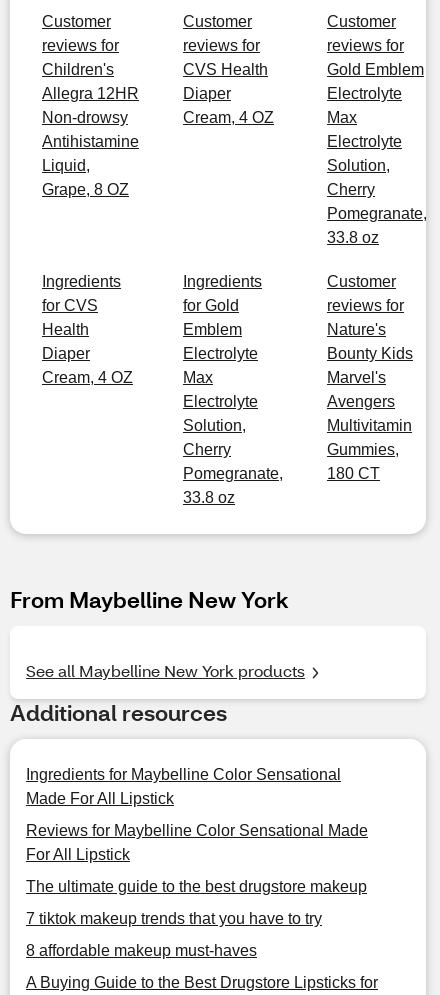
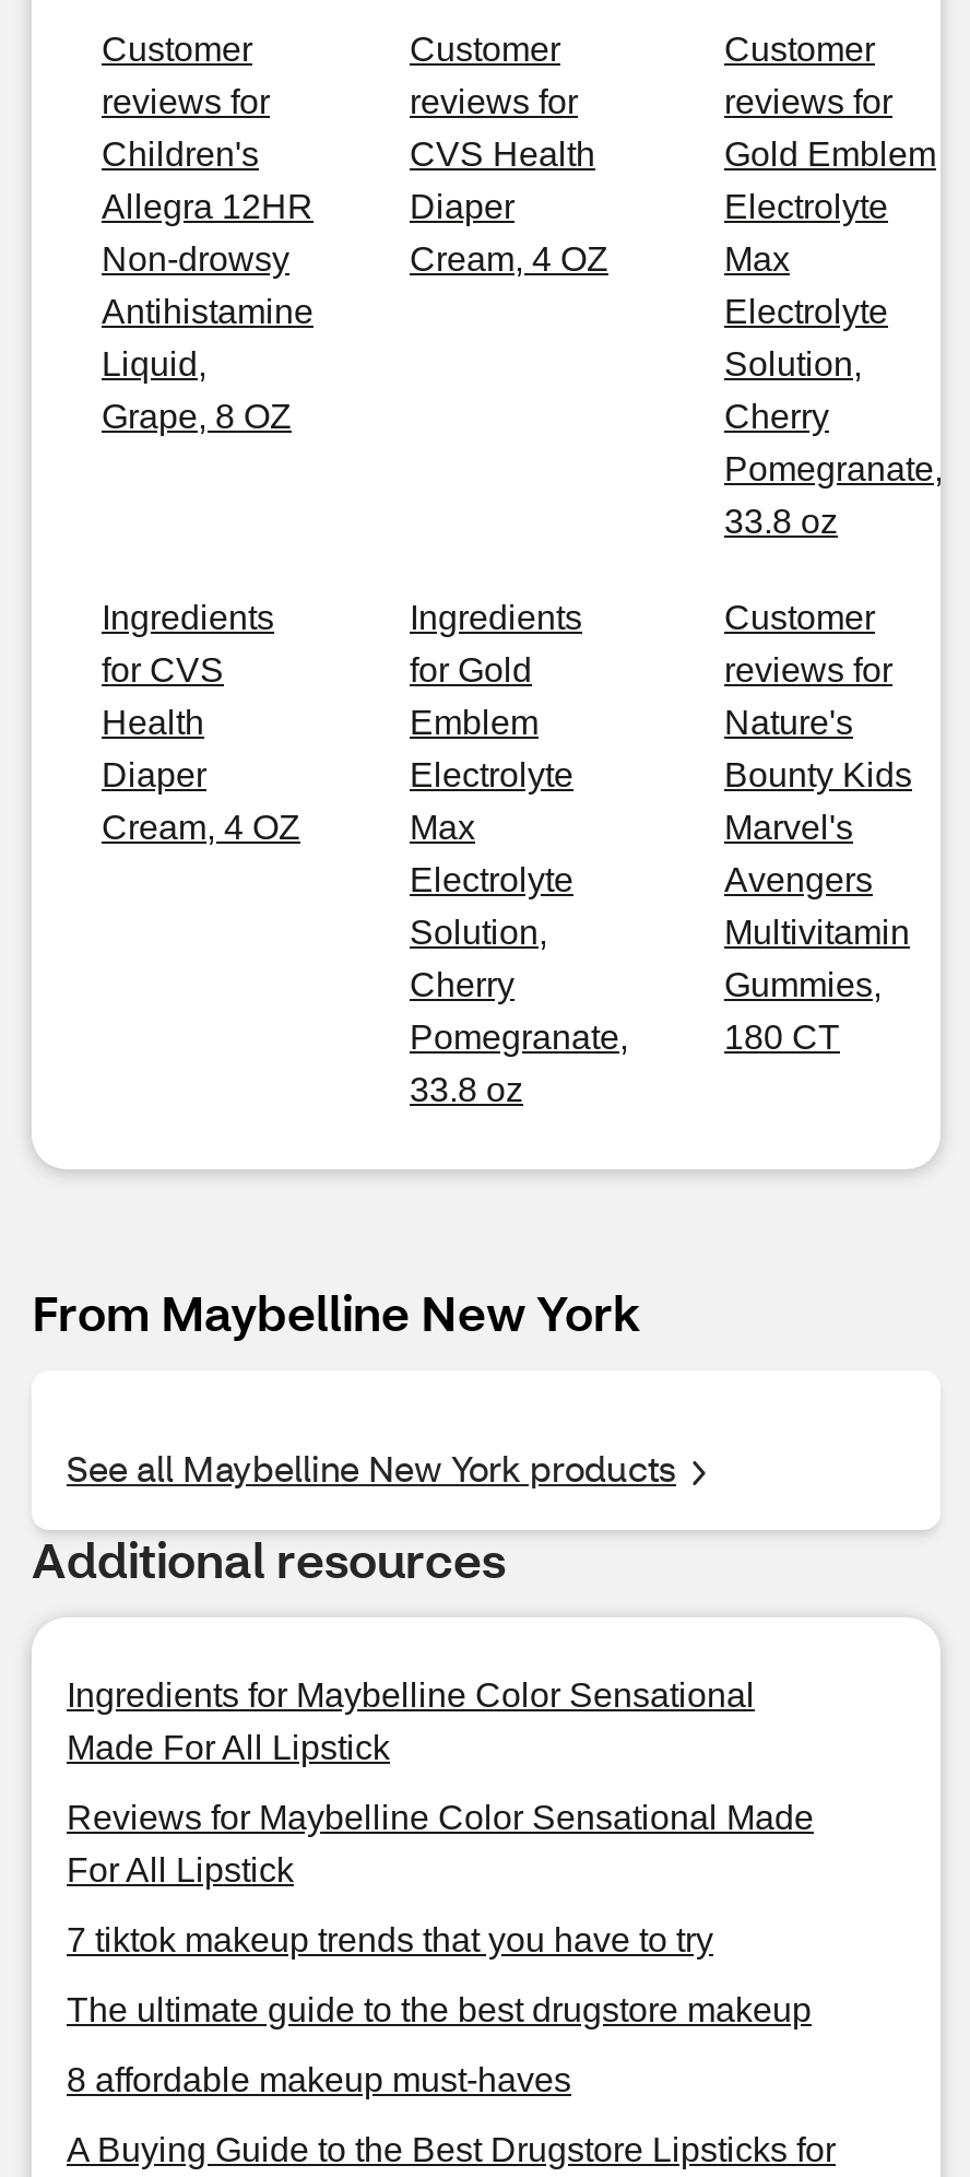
moved down: The ultimate guide to the best drugstore makeup

moved up: 7 tiktok makeup trends that you have to try
